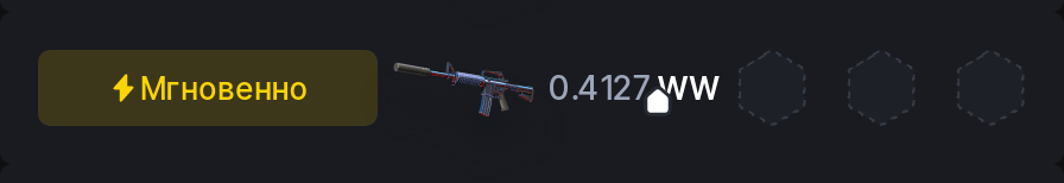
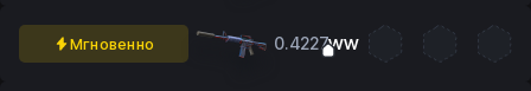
- 0.4127 WW
+ 0.4227WW
